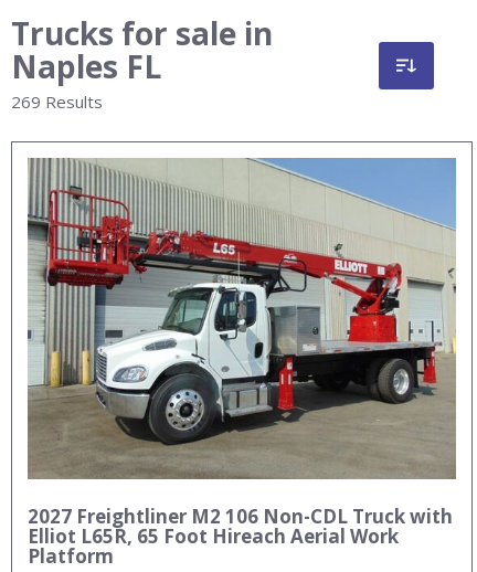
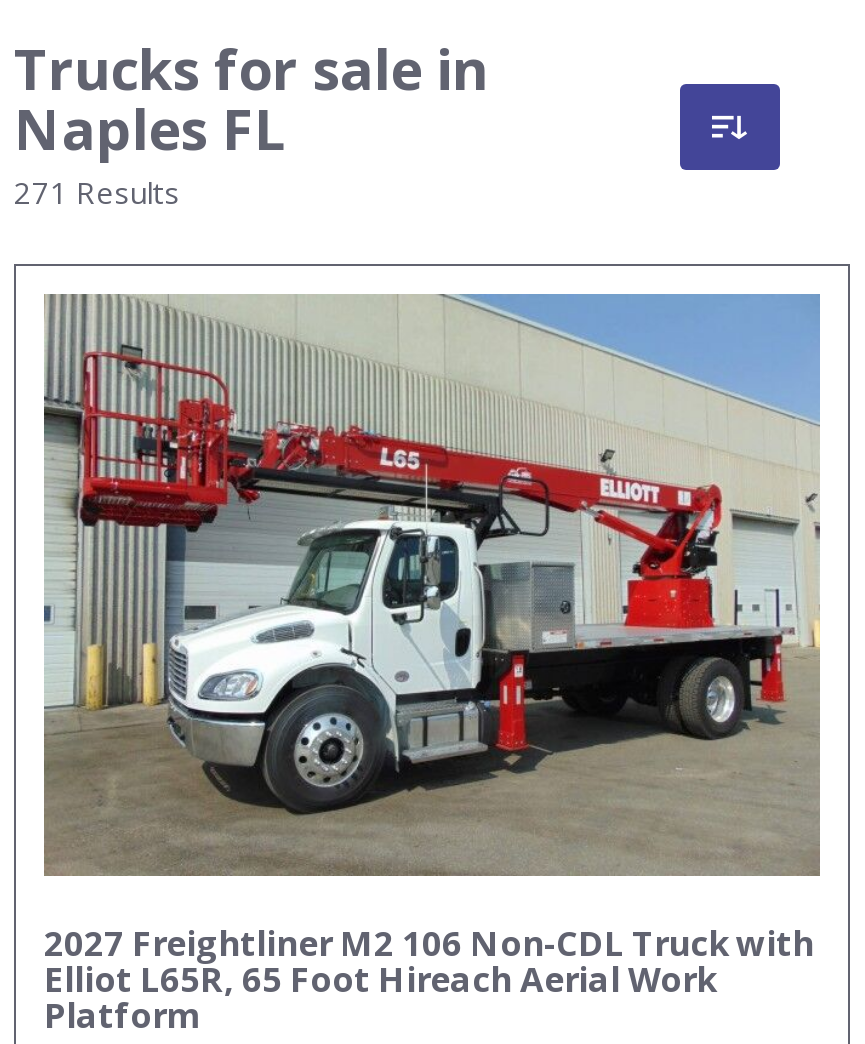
- 269 Results
+ 271 Results
